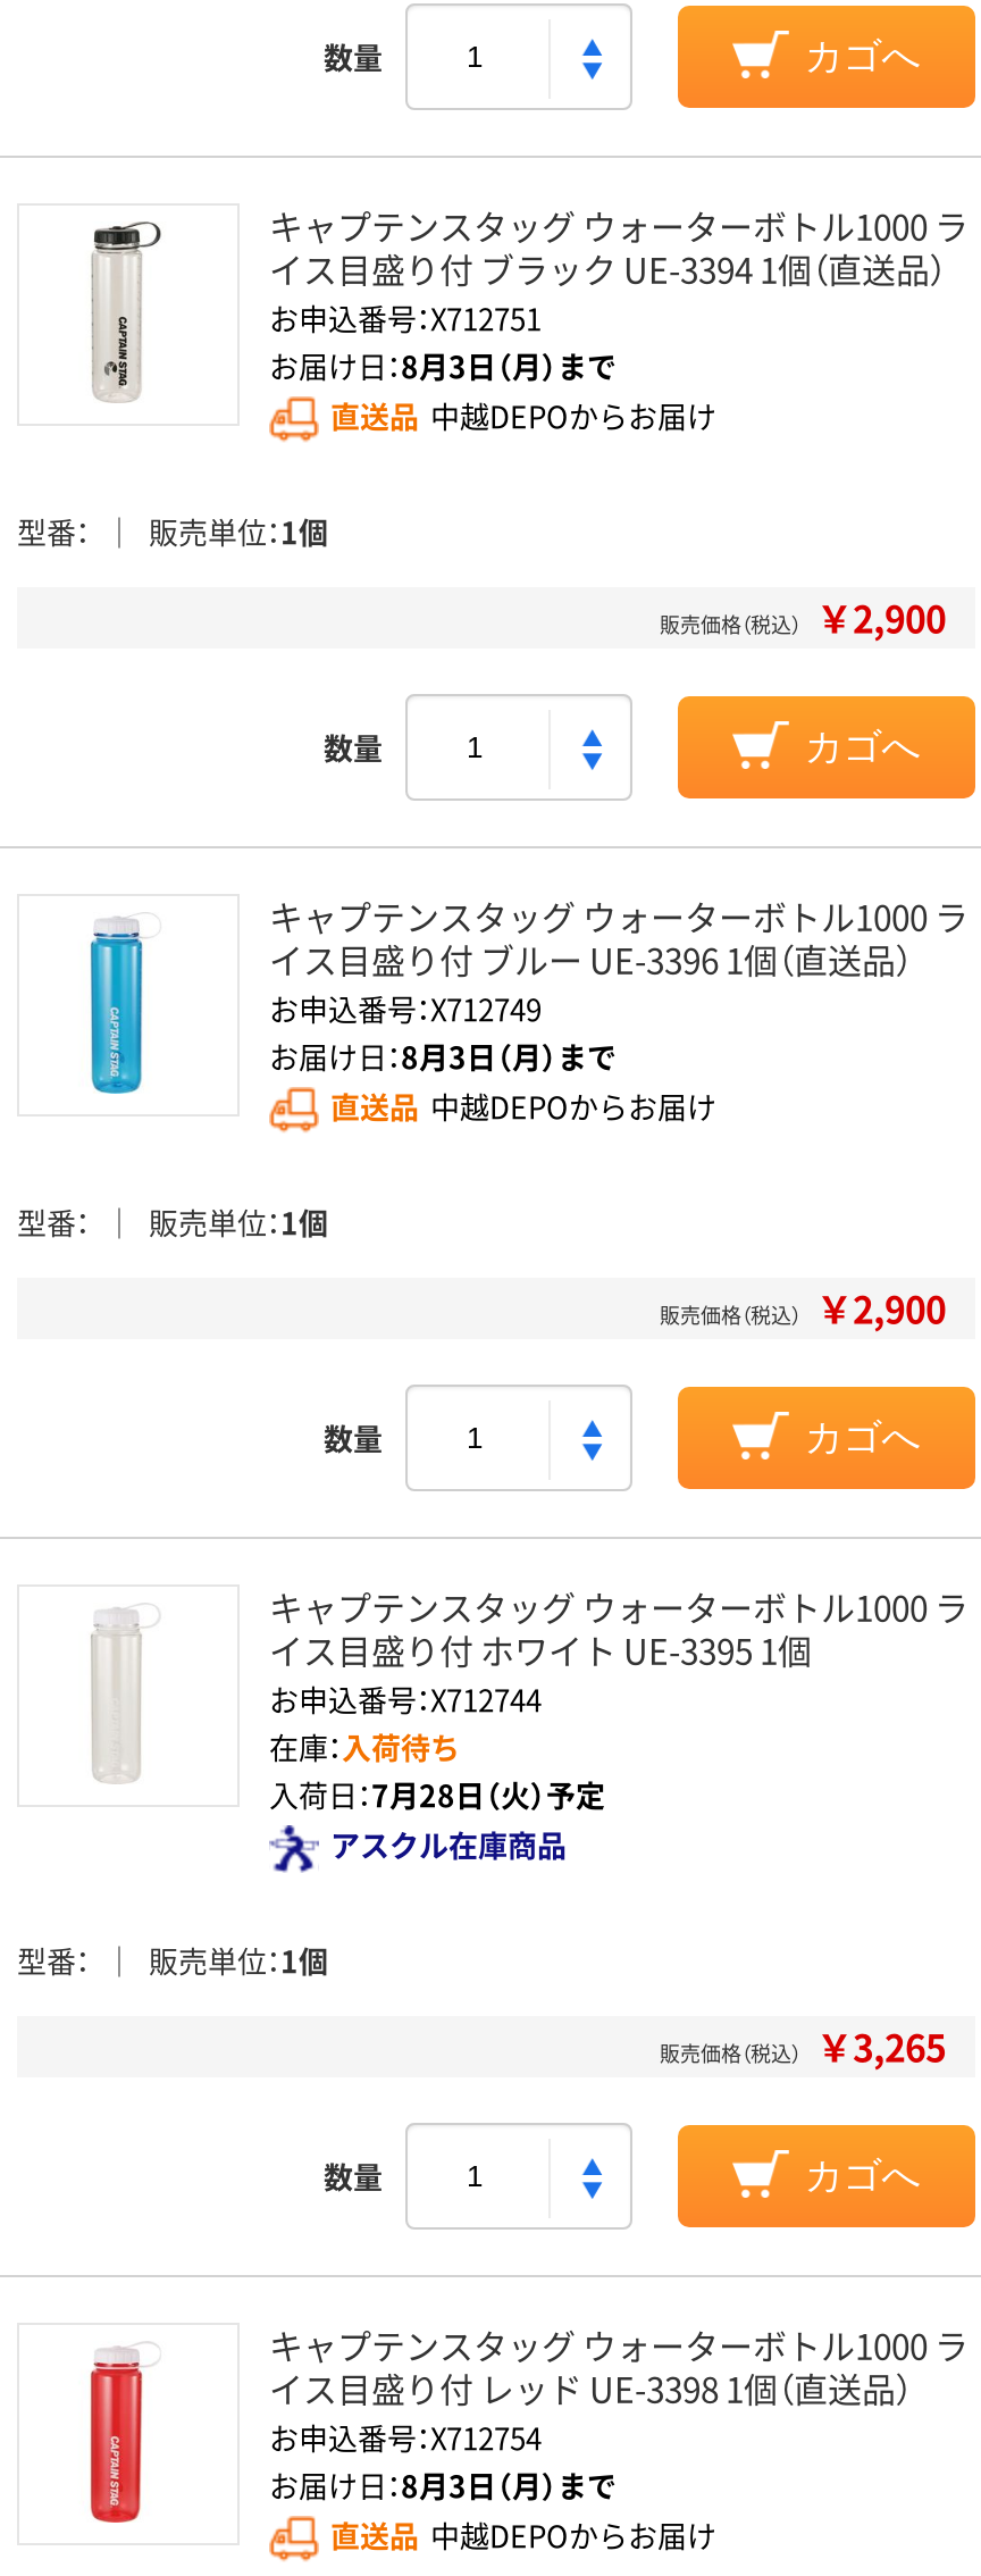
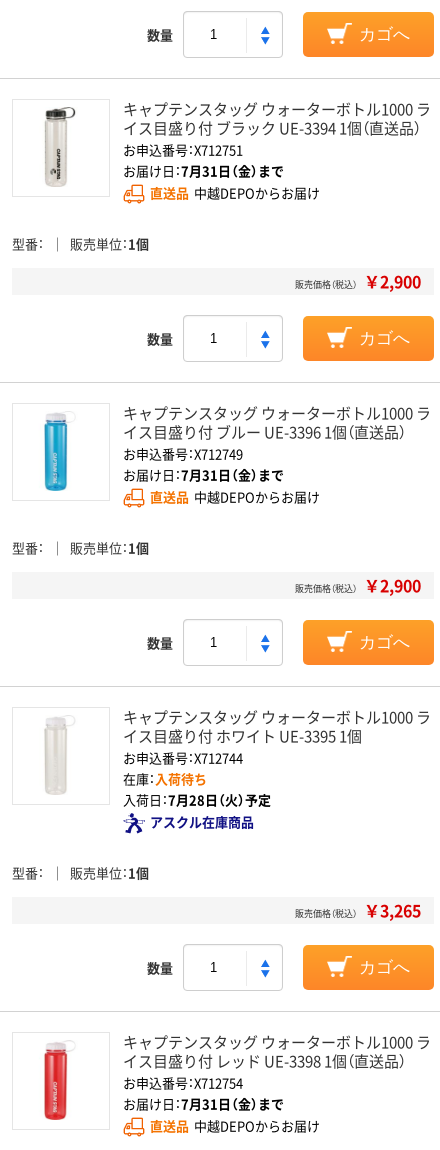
- お届け日：8月3日（月）まで
+ お届け日：7月31日（金）まで

- お届け日：8月3日（月）まで
+ お届け日：7月31日（金）まで

- お届け日：8月3日（月）まで
+ お届け日：7月31日（金）まで
